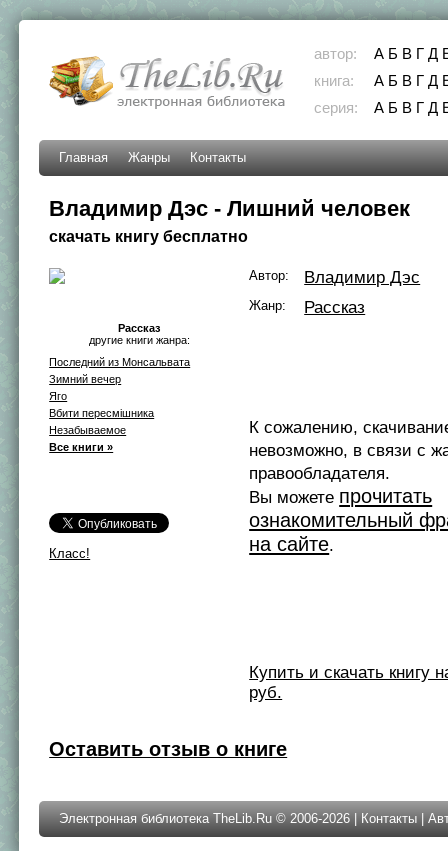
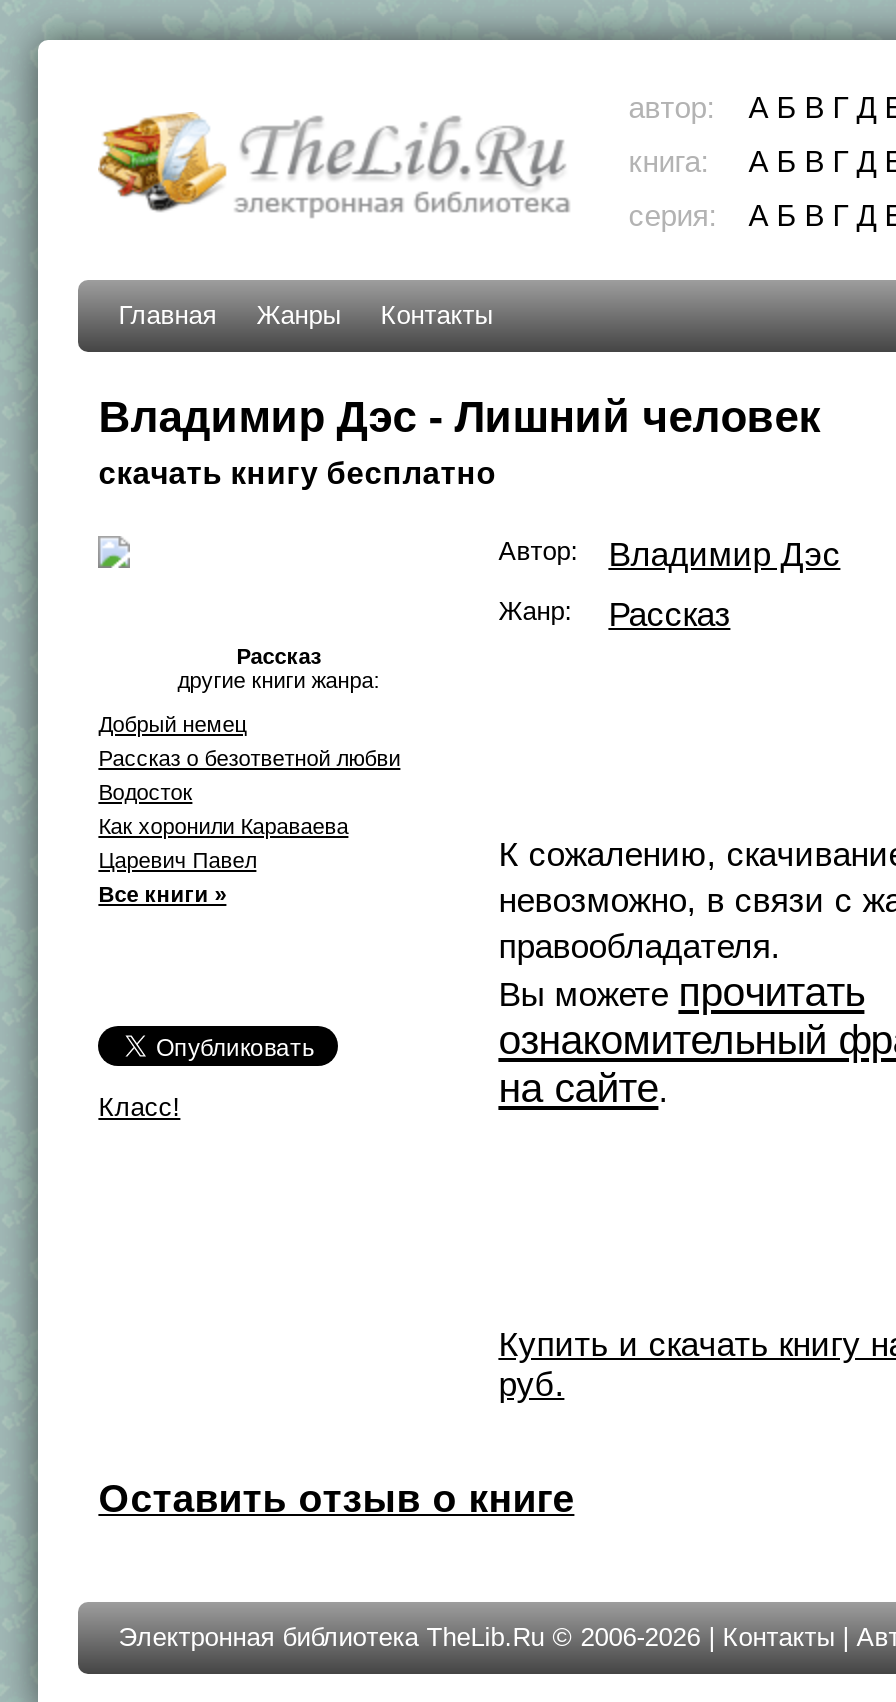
- Последний из Монсальвата
- Зимний вечер
- Яго
- Вбити пересмішника
- Незабываемое
+ Добрый немец
+ Рассказ о безответной любви
+ Водосток
+ Как хоронили Караваева
+ Царевич Павел
